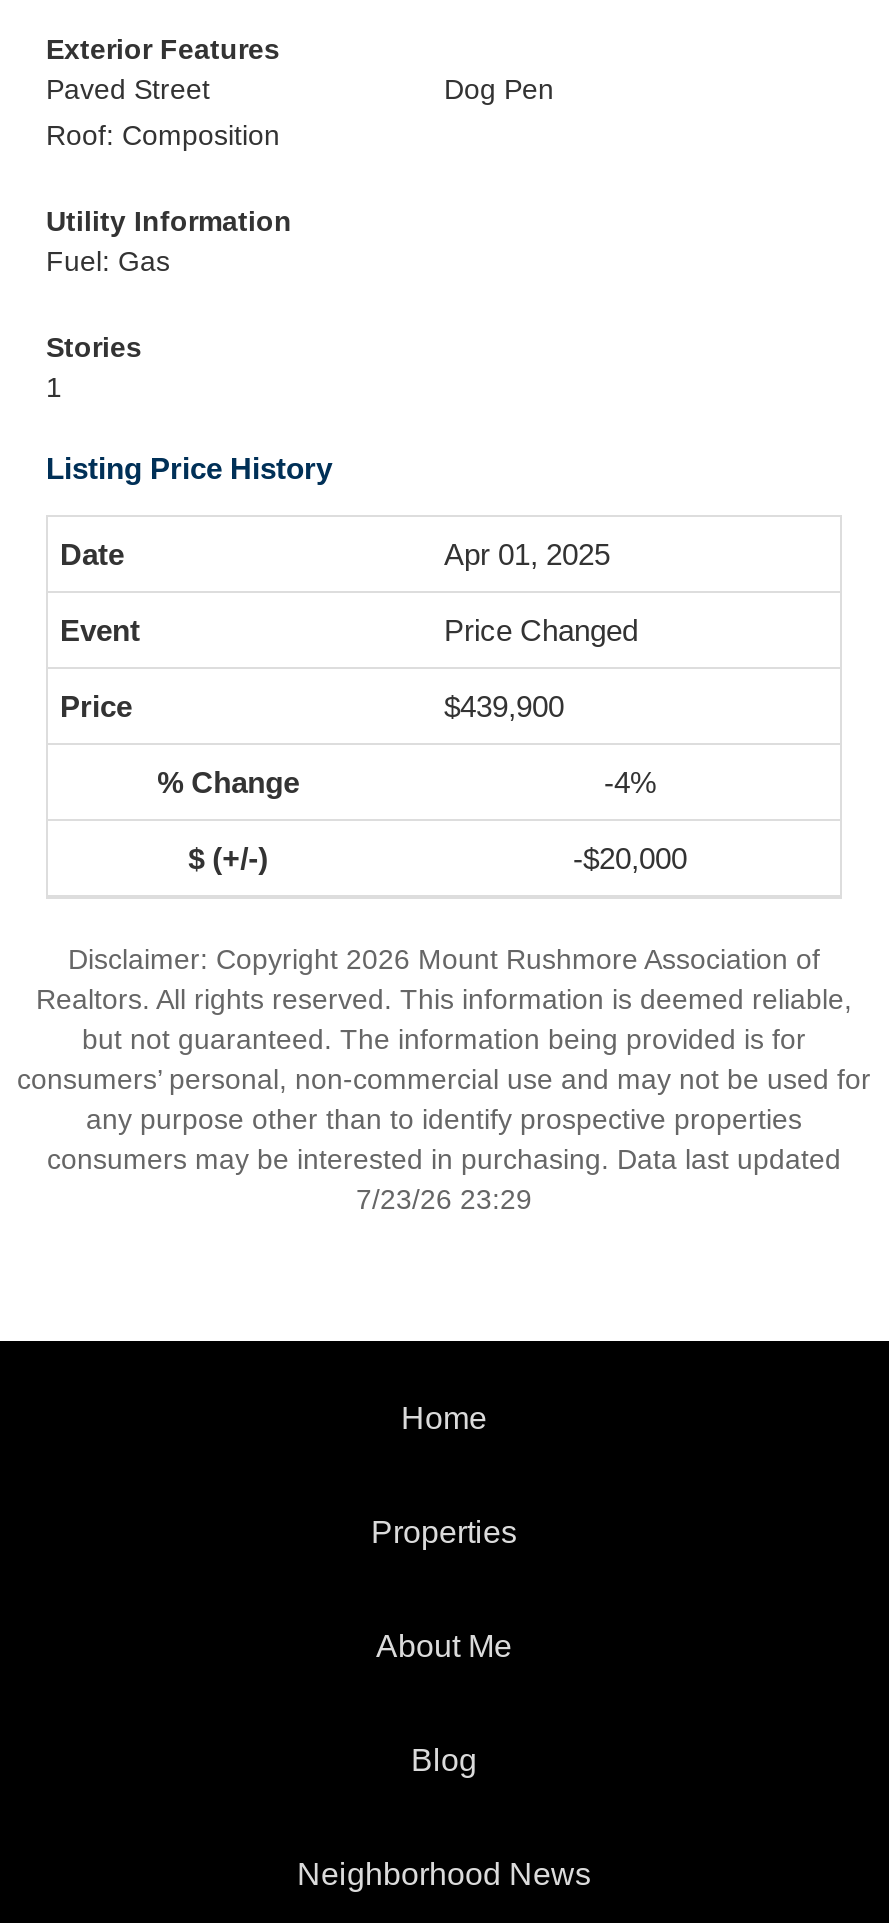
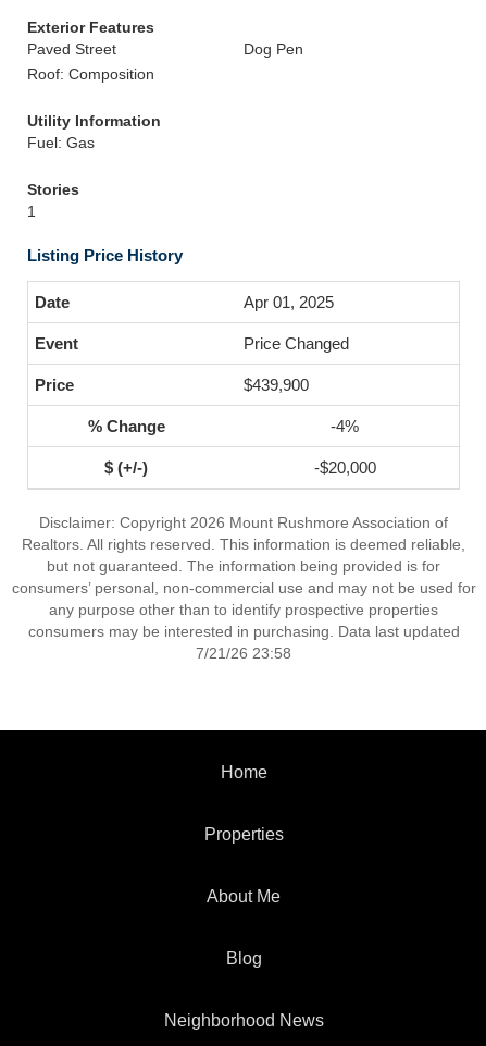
- 7/23/26 23:29
+ 7/21/26 23:58
